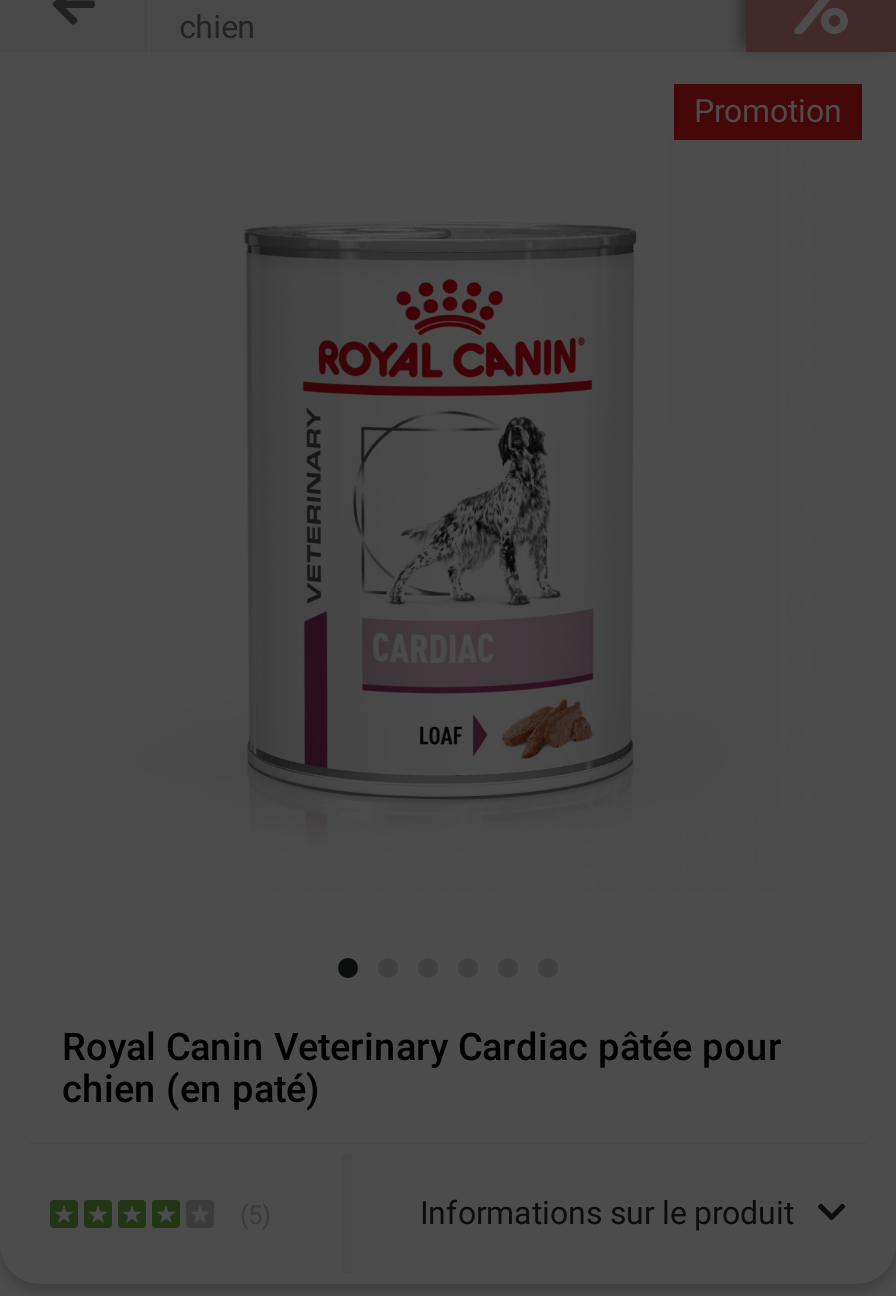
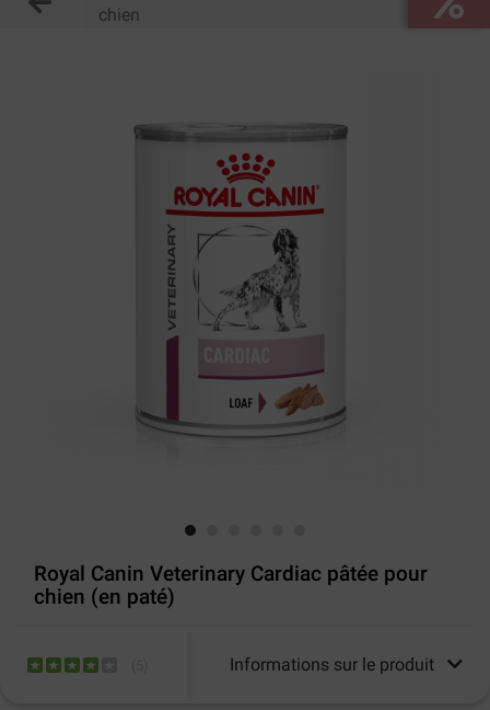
- Promotion
